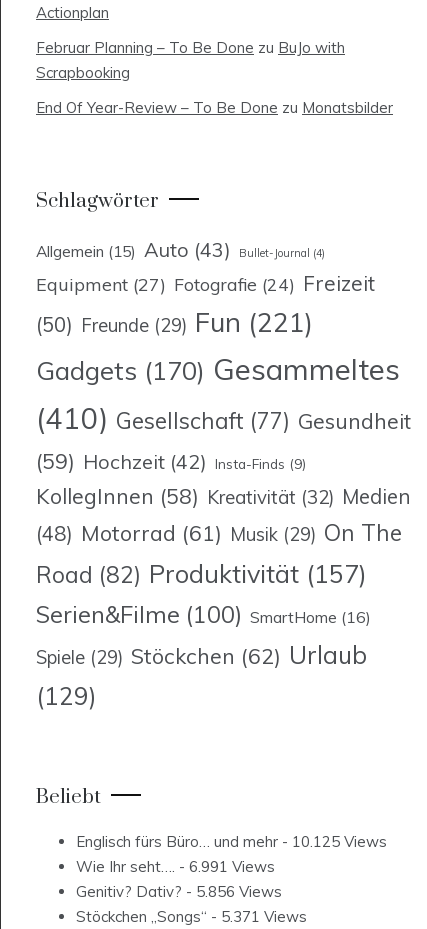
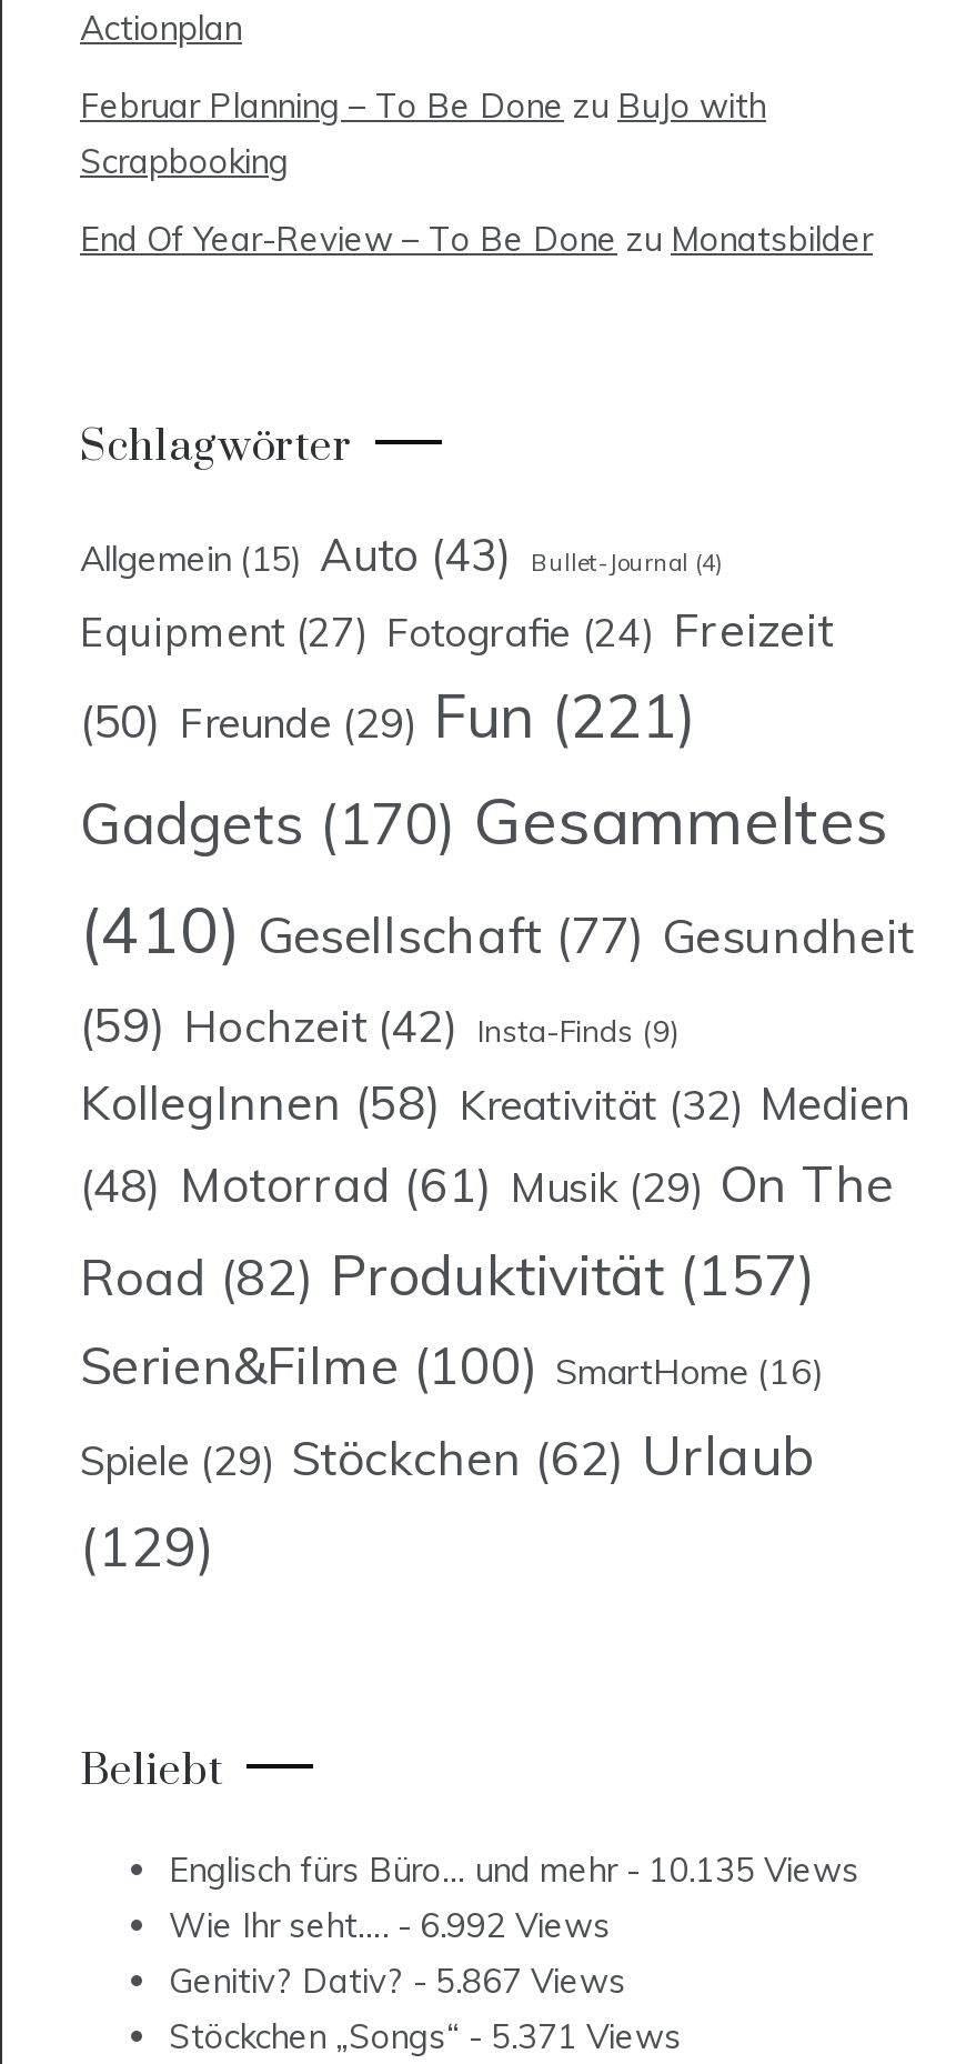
- Englisch fürs Büro… und mehr - 10.125 Views
+ Englisch fürs Büro… und mehr - 10.135 Views

- Wie Ihr seht…. - 6.991 Views
+ Wie Ihr seht…. - 6.992 Views

- Genitiv? Dativ? - 5.856 Views
+ Genitiv? Dativ? - 5.867 Views
